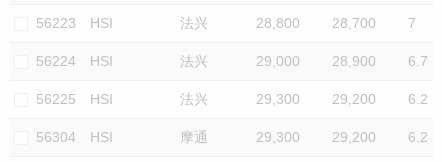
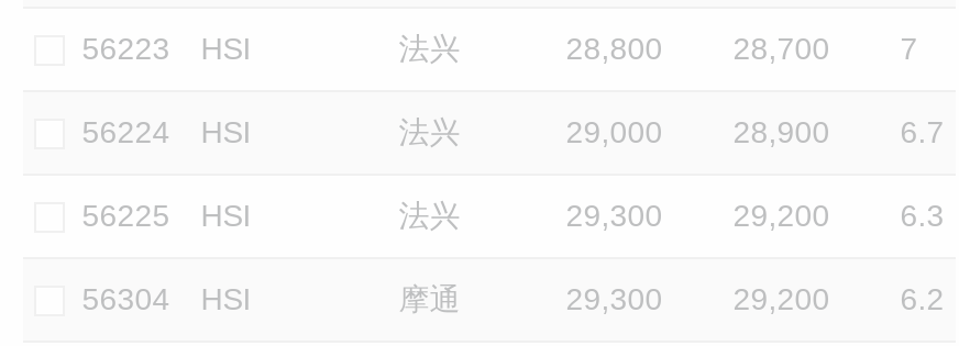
- 29,300 29,200 6.2
+ 29,300 29,200 6.3
